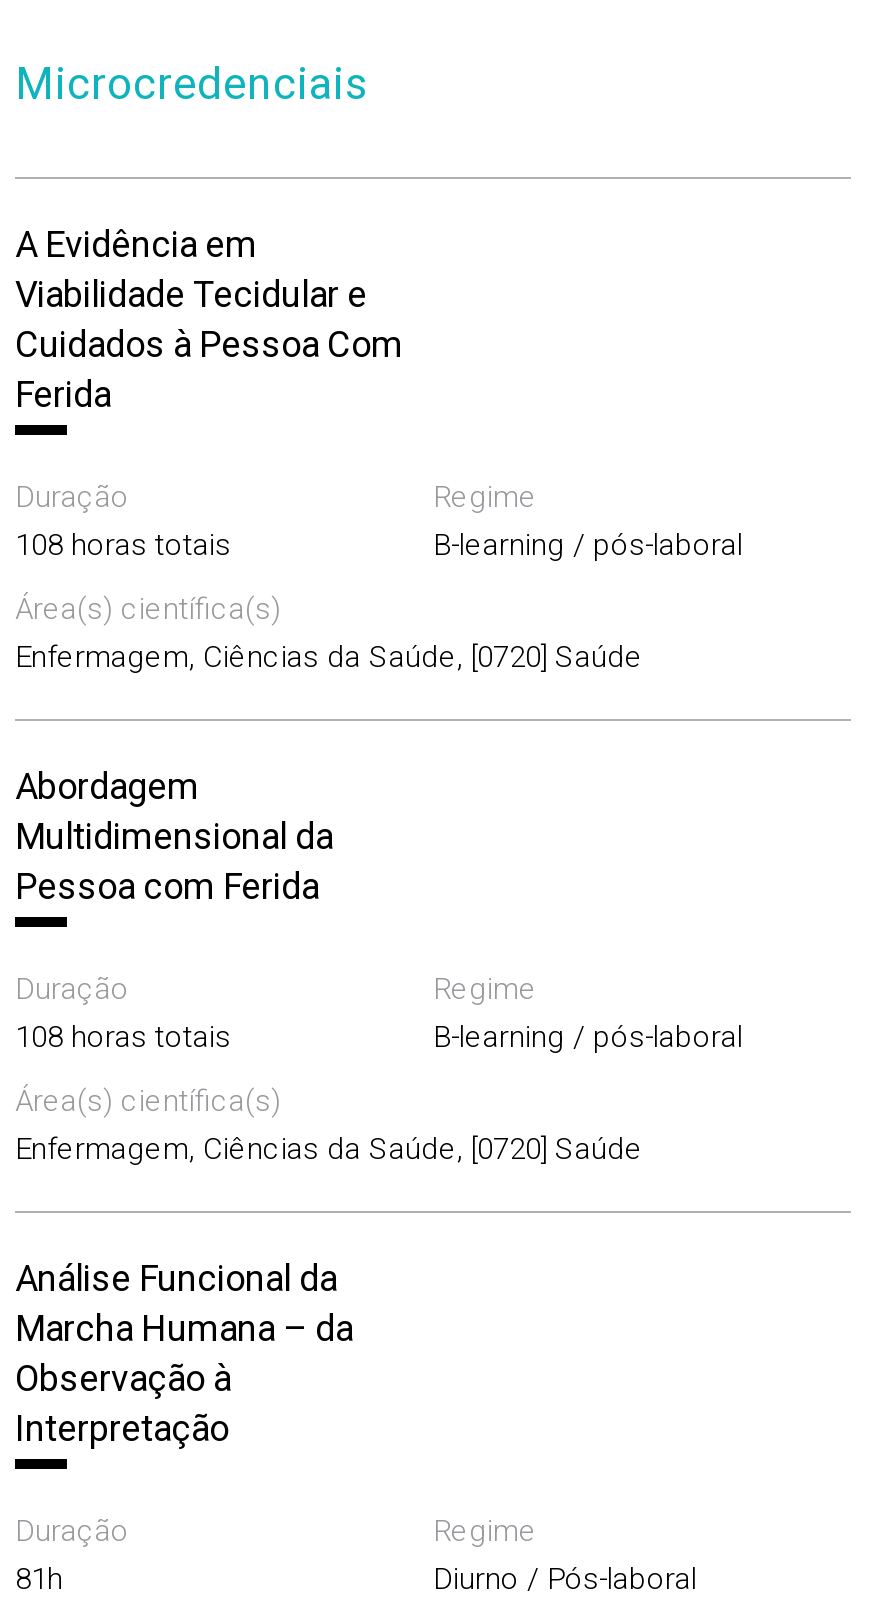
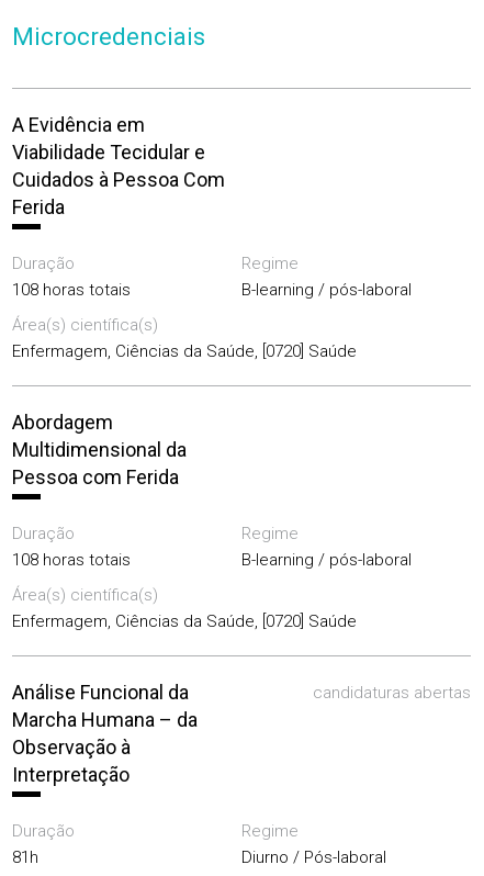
+ candidaturas abertas
